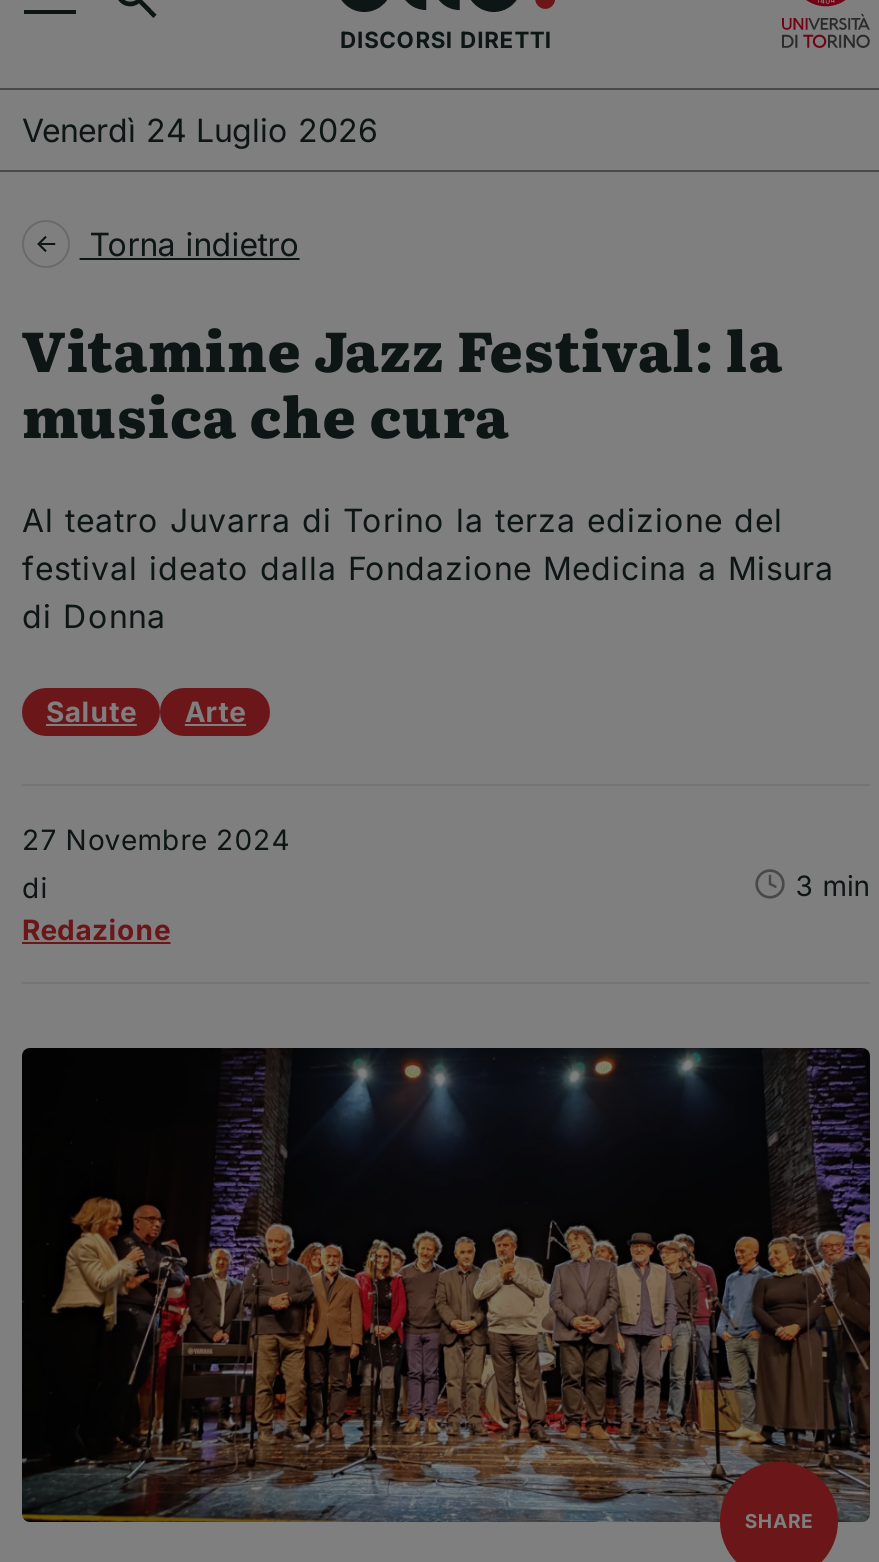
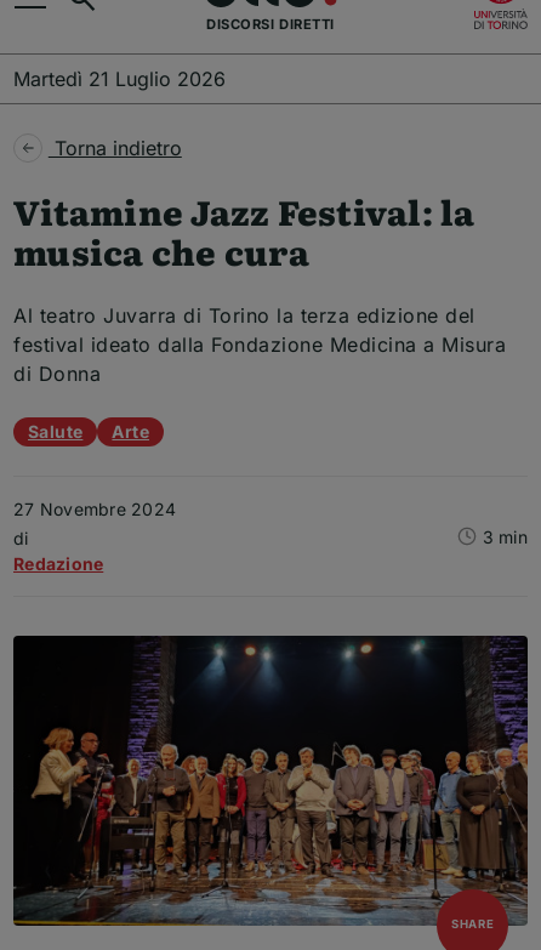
- Venerdì 24 Luglio 2026
+ Martedì 21 Luglio 2026
